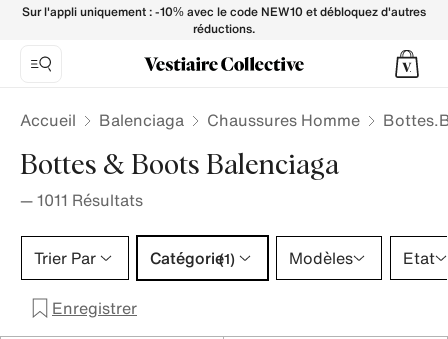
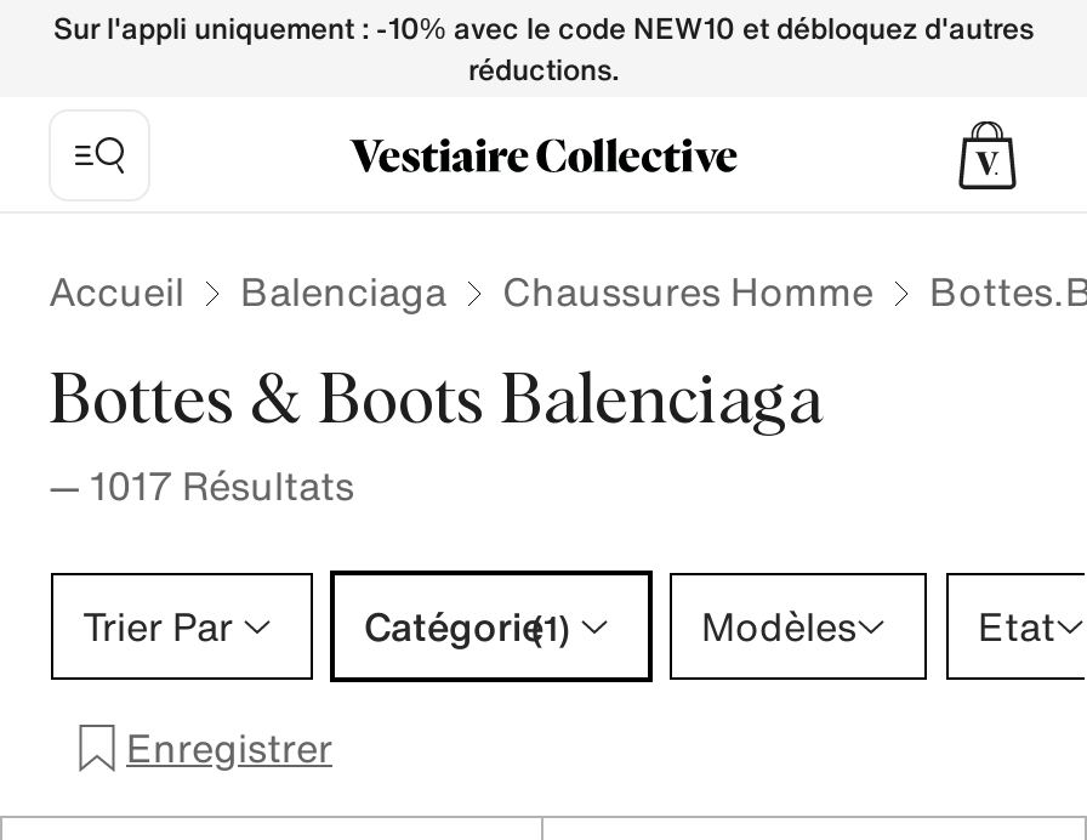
- — 1011 Résultats
+ — 1017 Résultats
